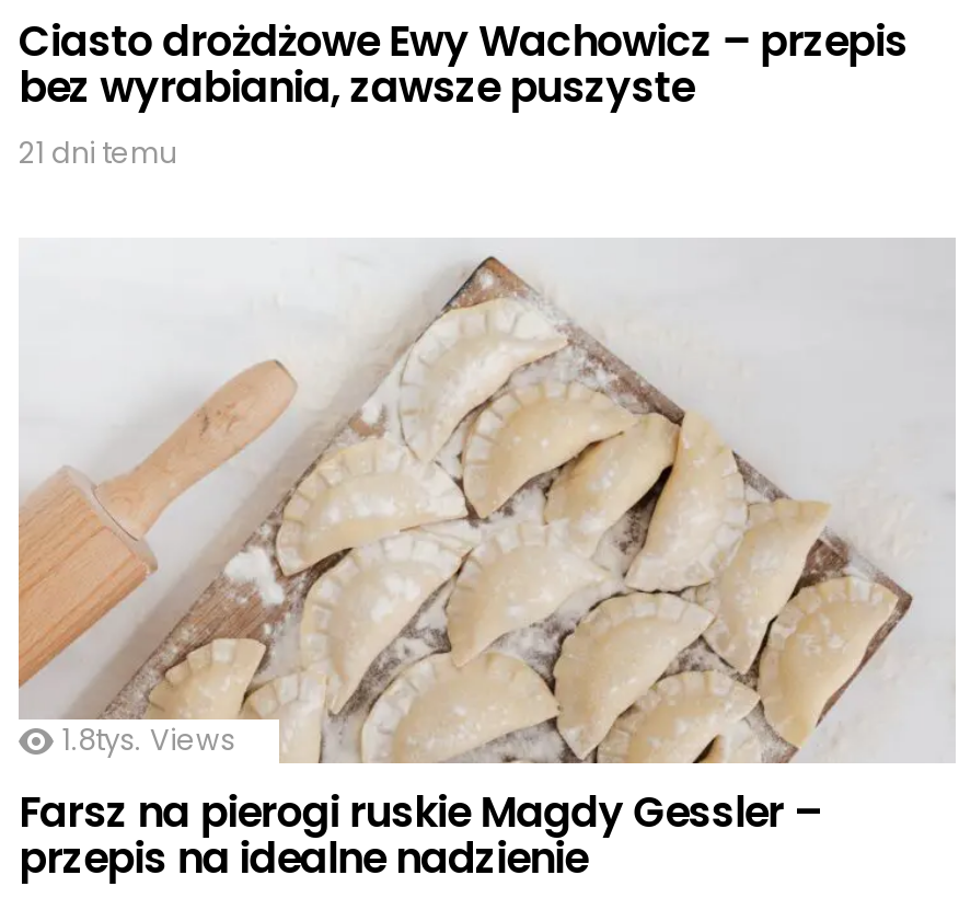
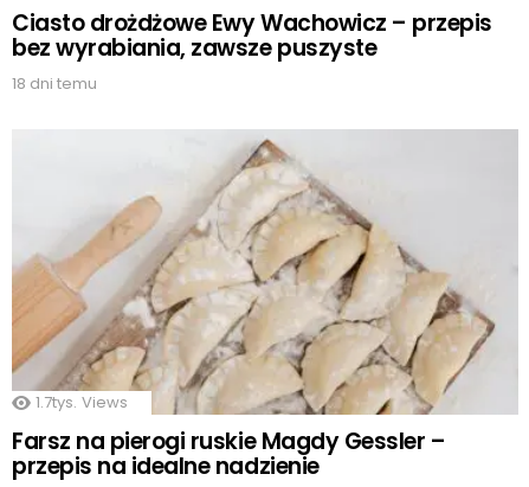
- 21 dni temu
+ 18 dni temu

- 1.8tys. Views
+ 1.7tys. Views
